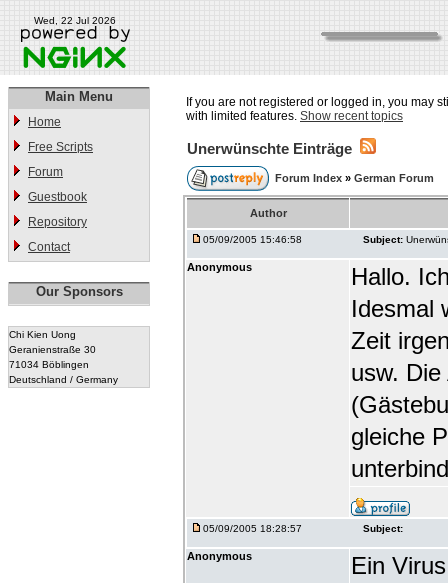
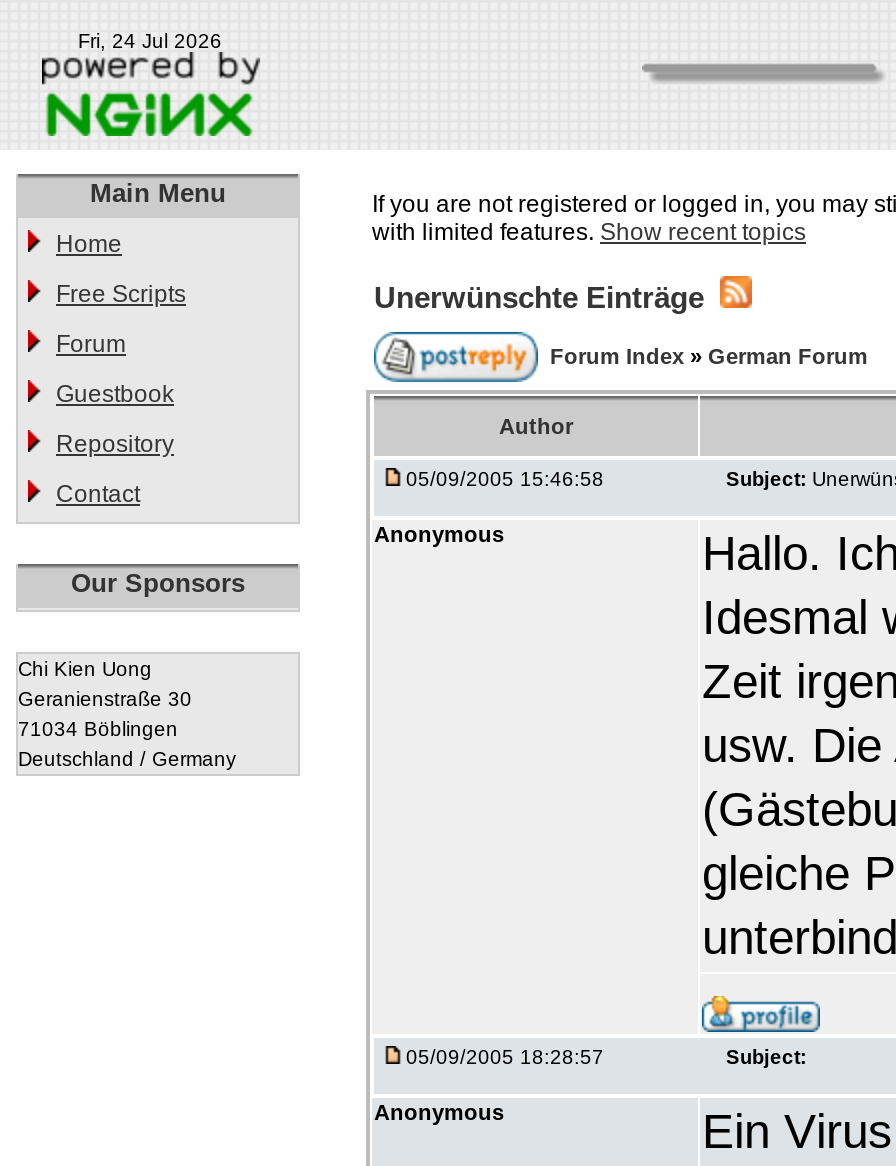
- Wed, 22 Jul 2026
+ Fri, 24 Jul 2026
